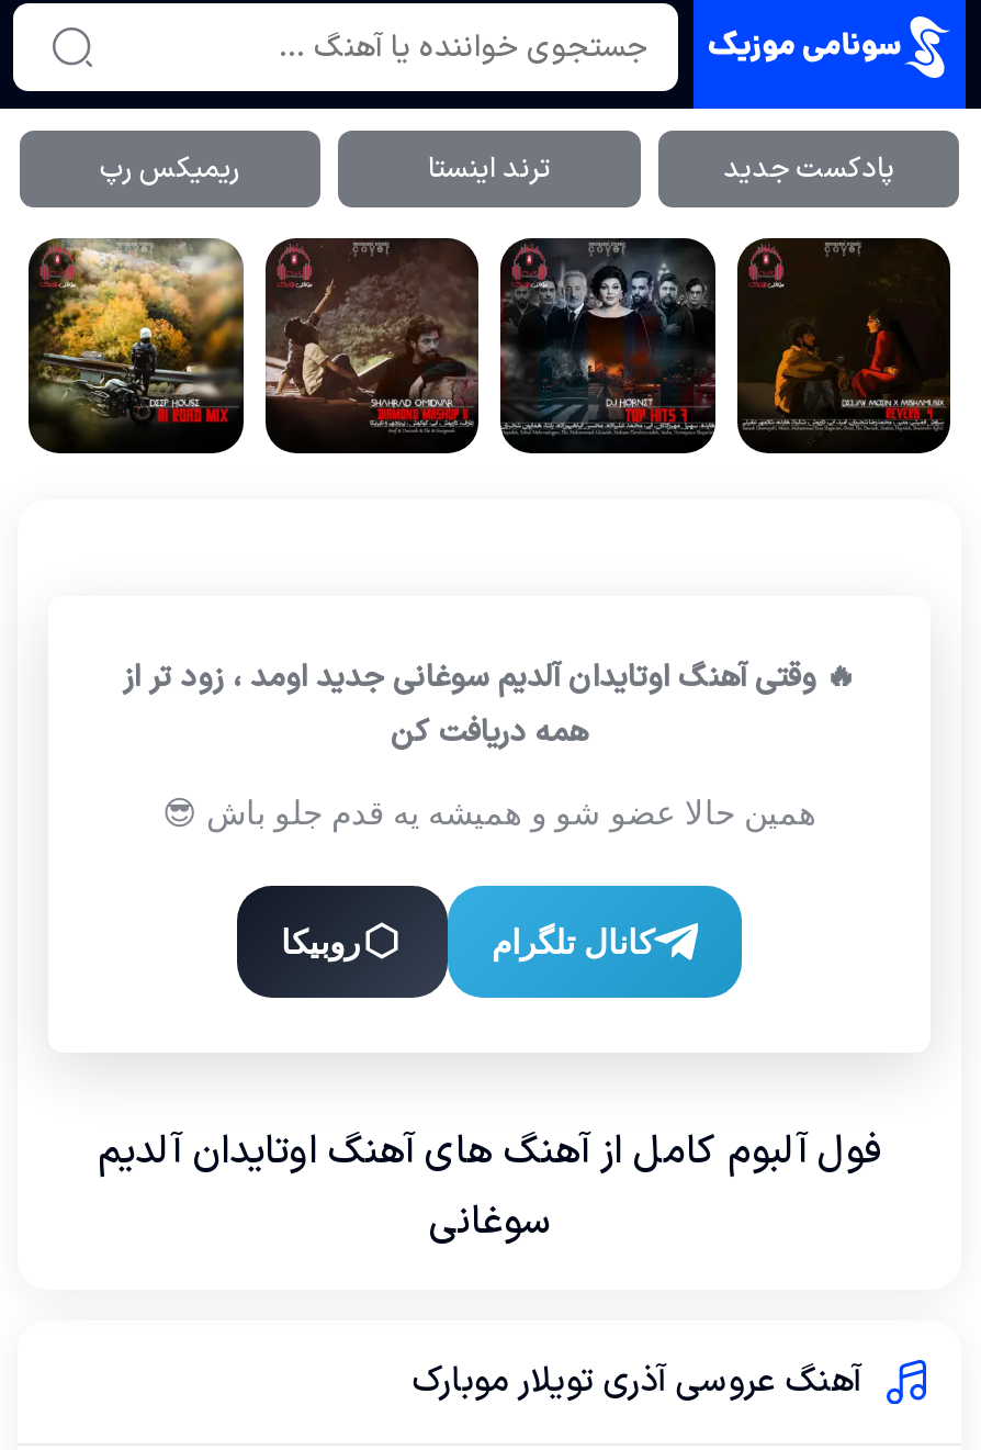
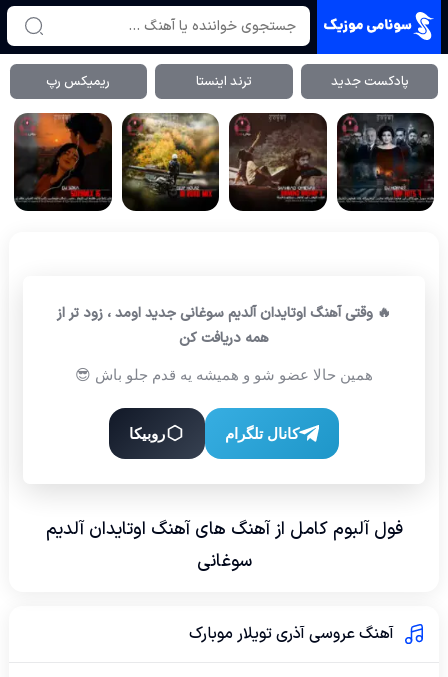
- [image]
+ [image]

- [image]
+ [image]

- [image]
+ [image]

- [image]
+ [image]
